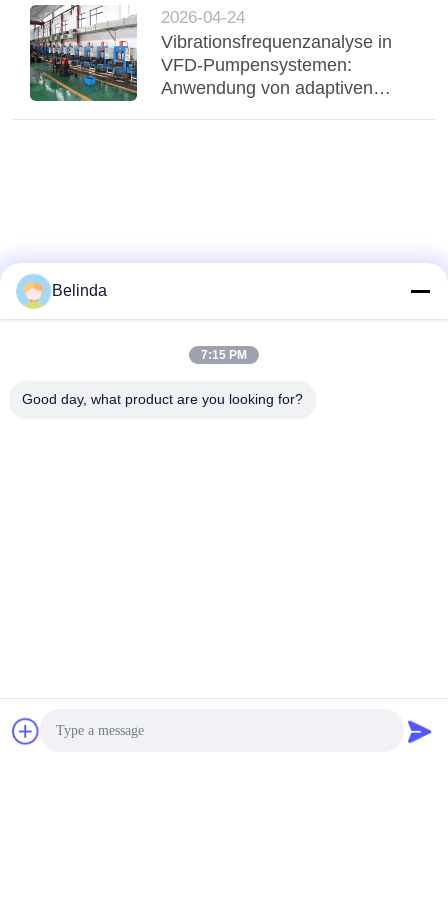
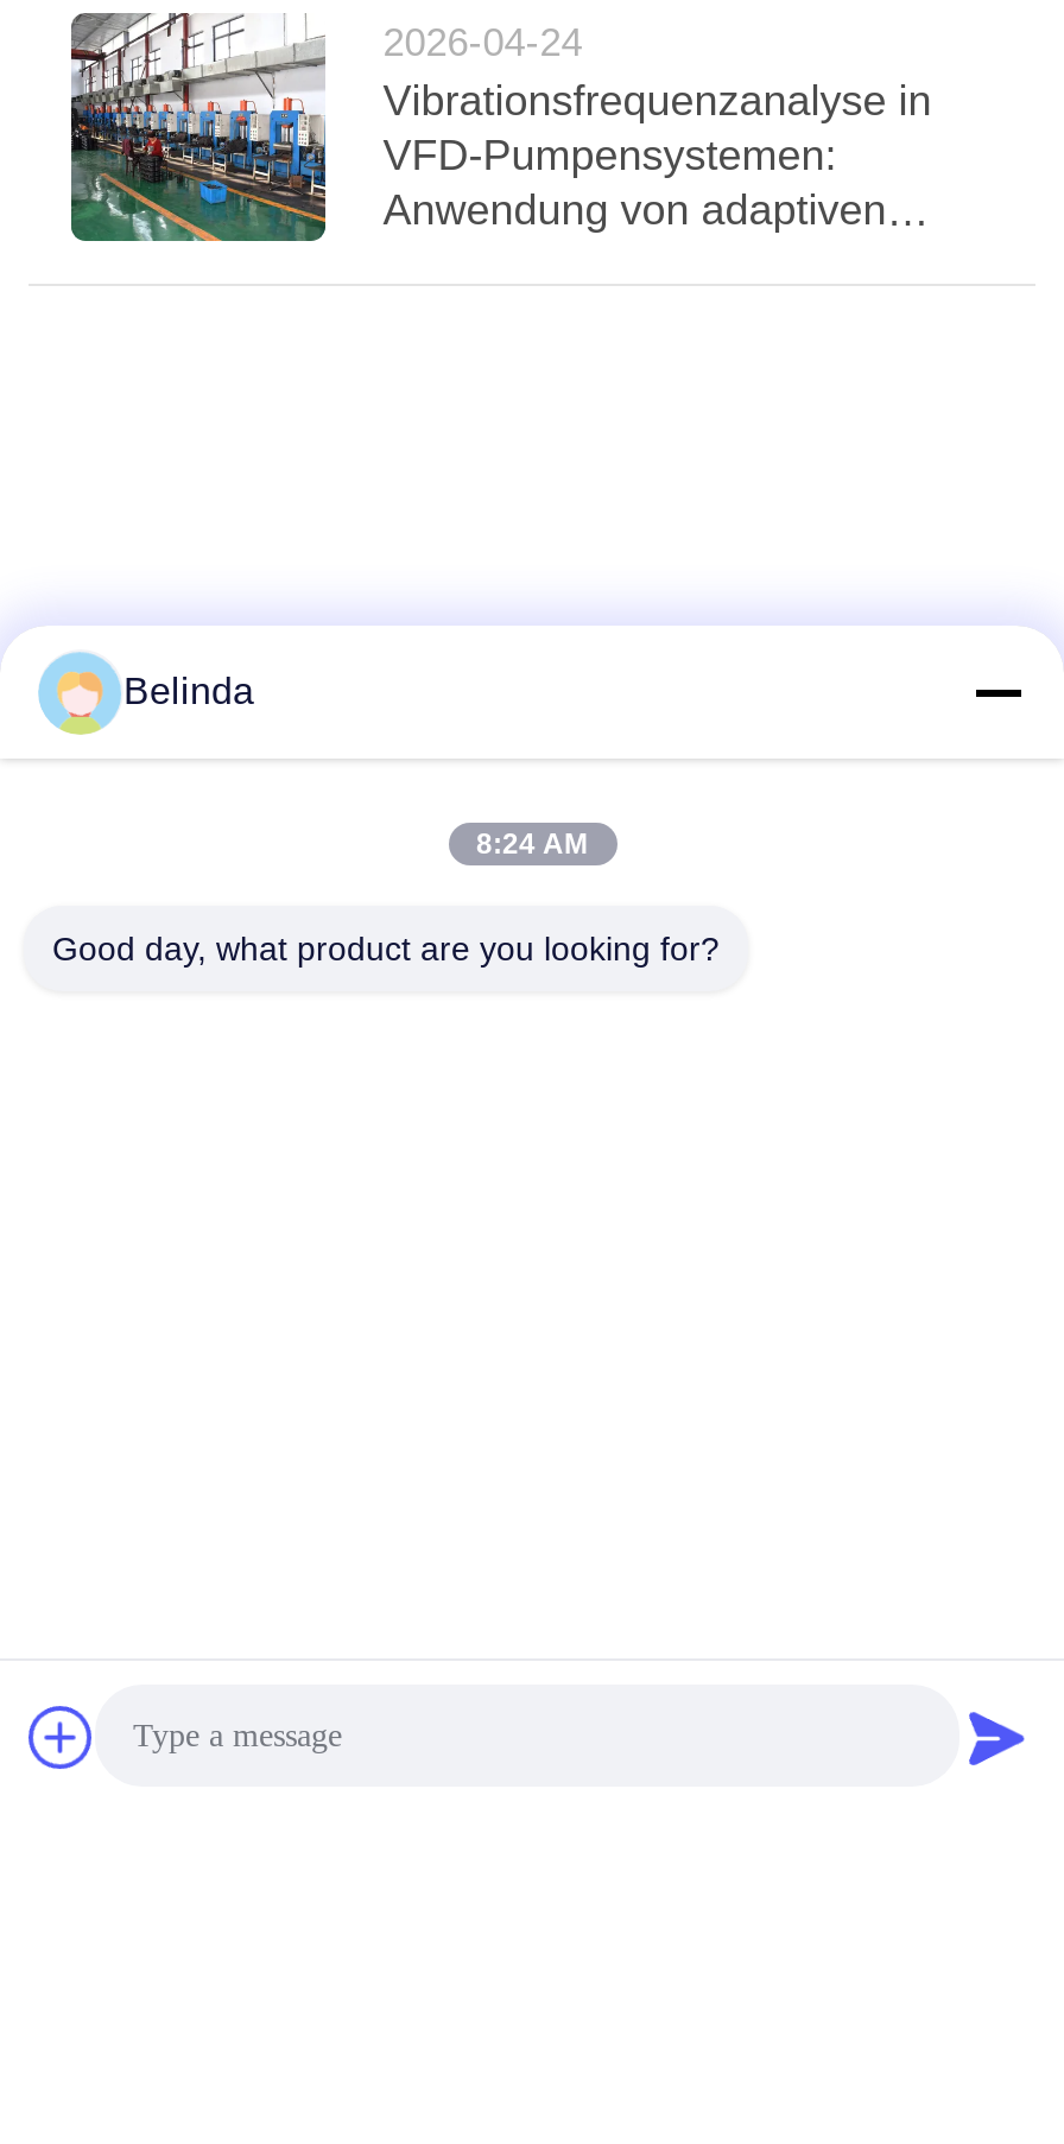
- 7:15 PM
+ 8:24 AM
